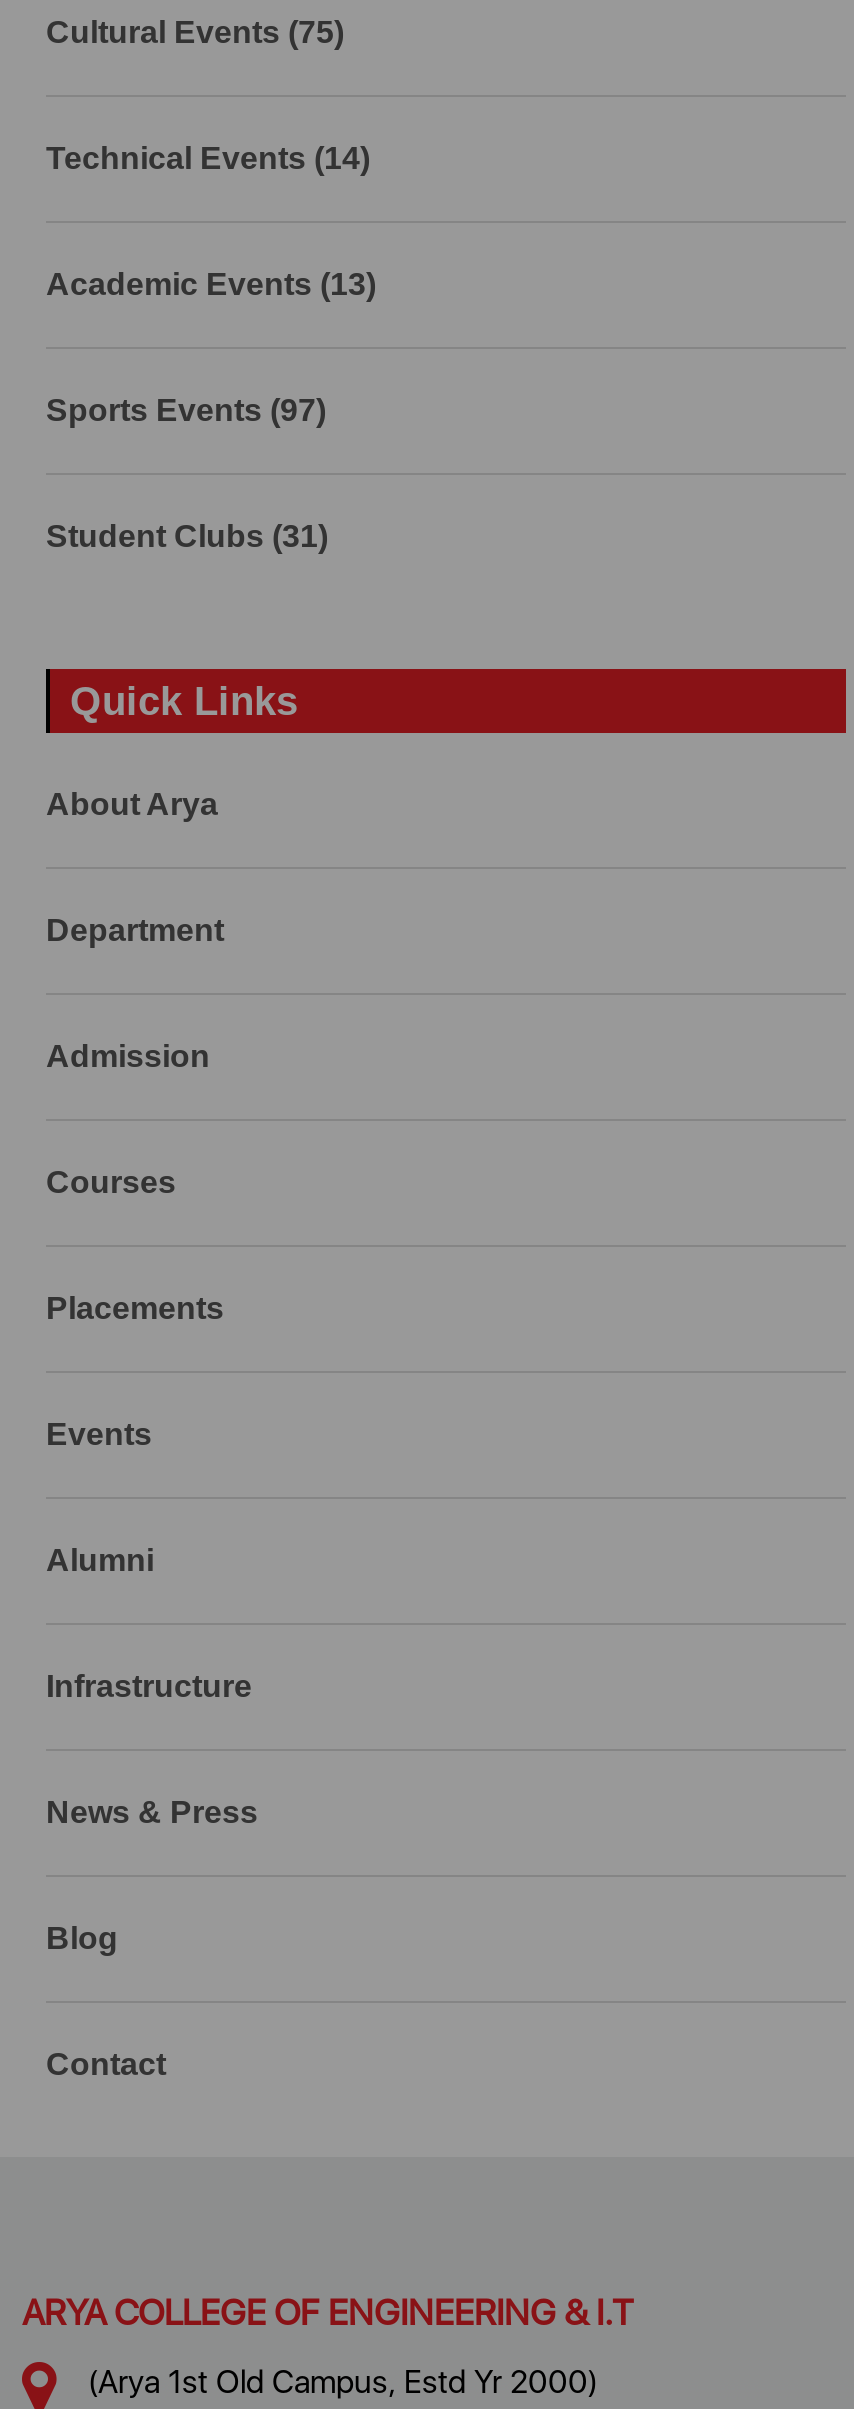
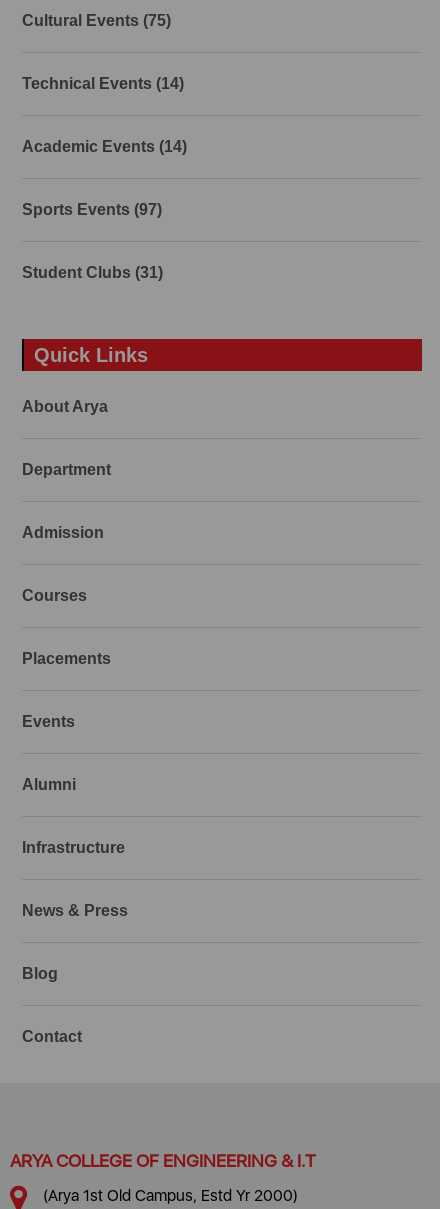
- Academic Events (13)
+ Academic Events (14)
